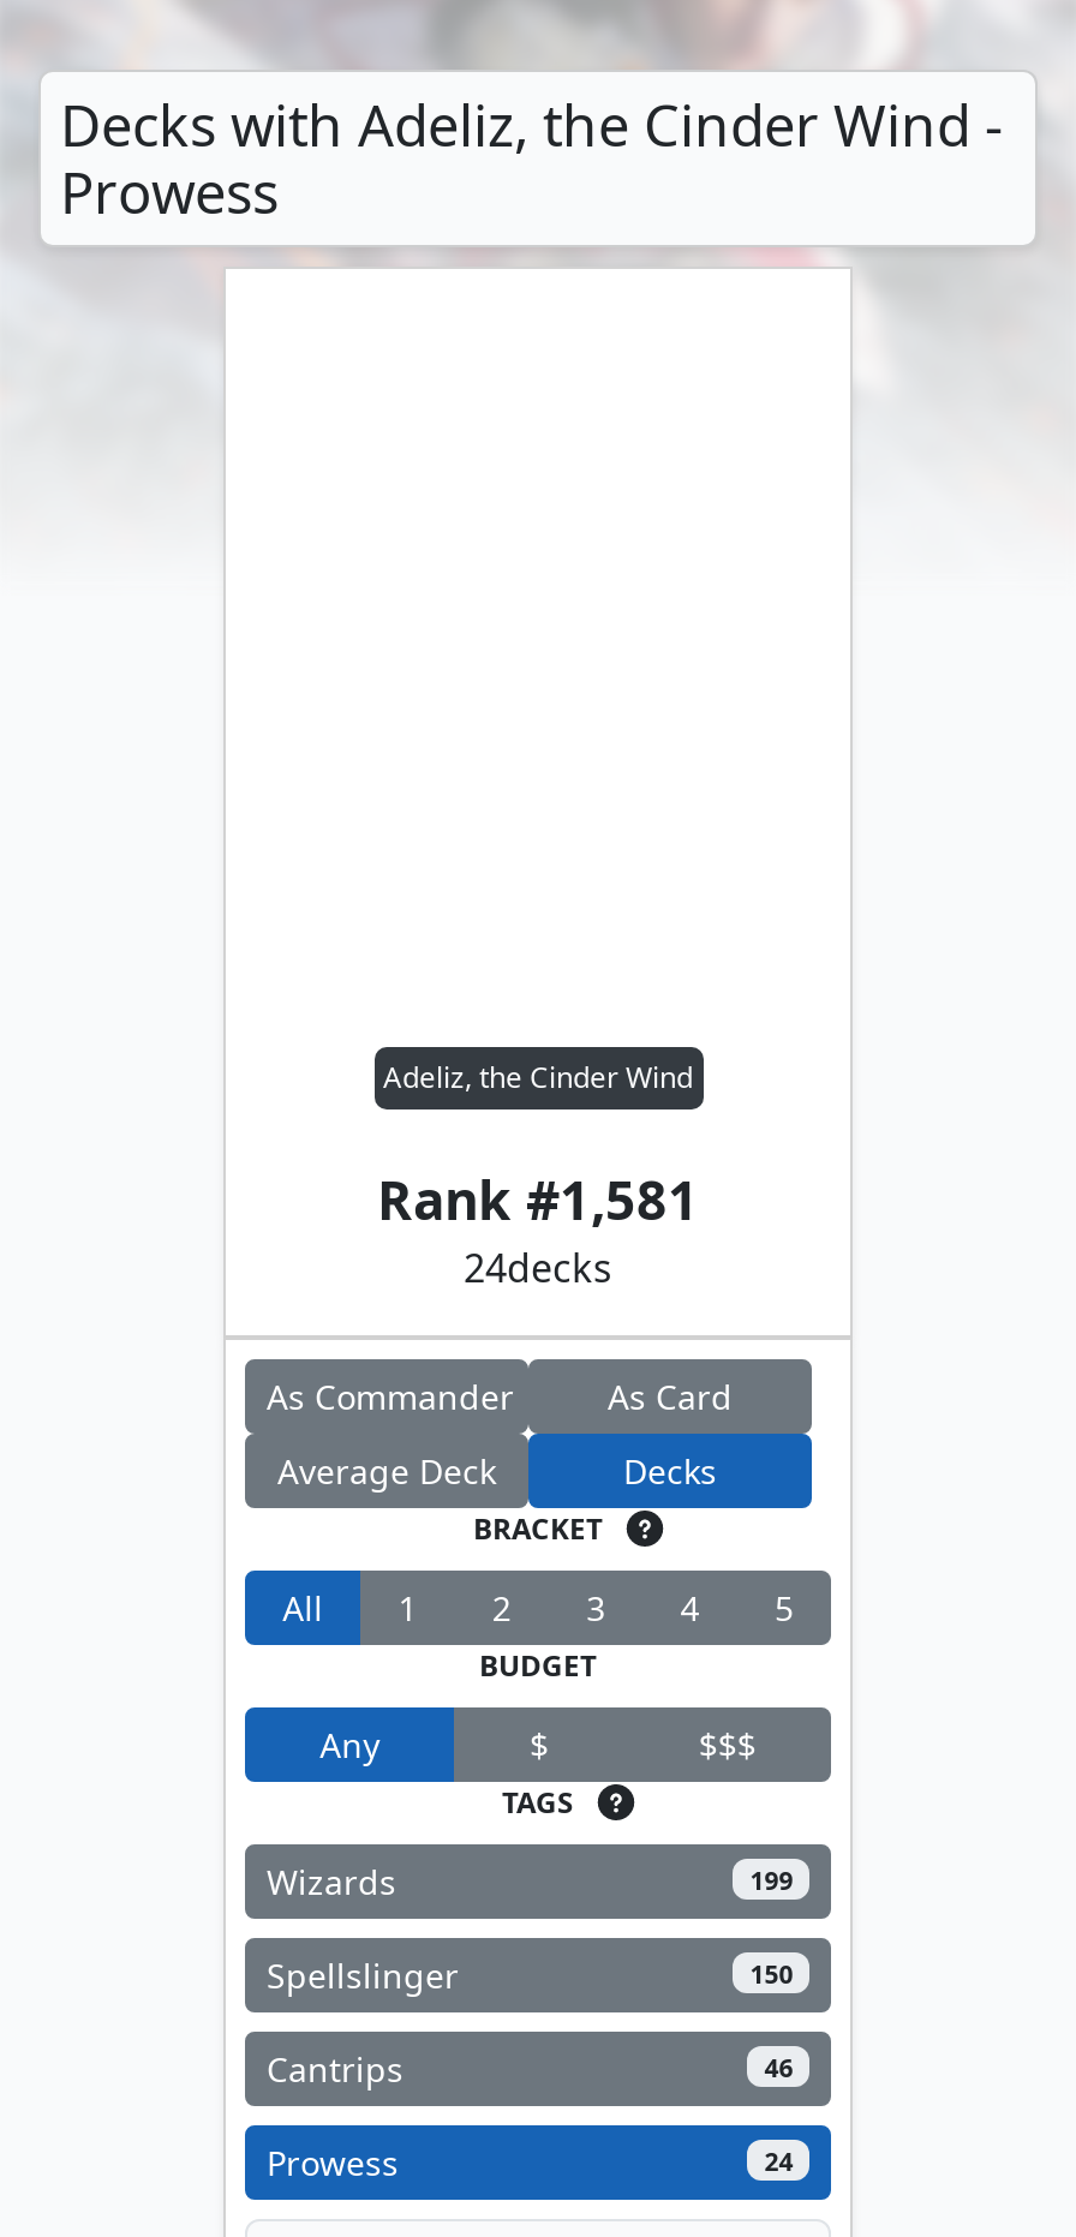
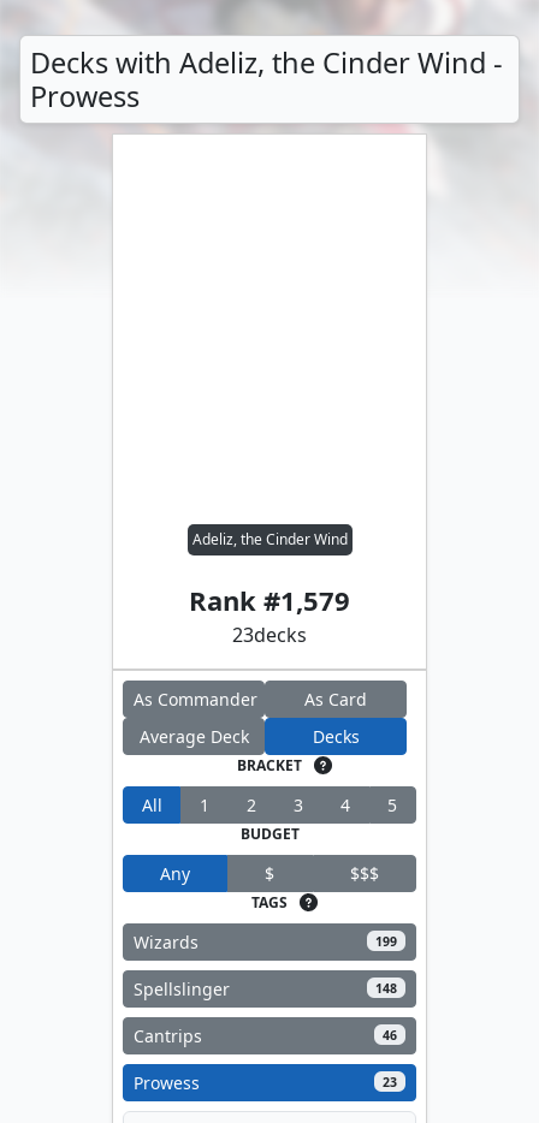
- Rank #1,581
+ Rank #1,579

- 24decks
+ 23decks

- 150
+ 148

- 24
+ 23
